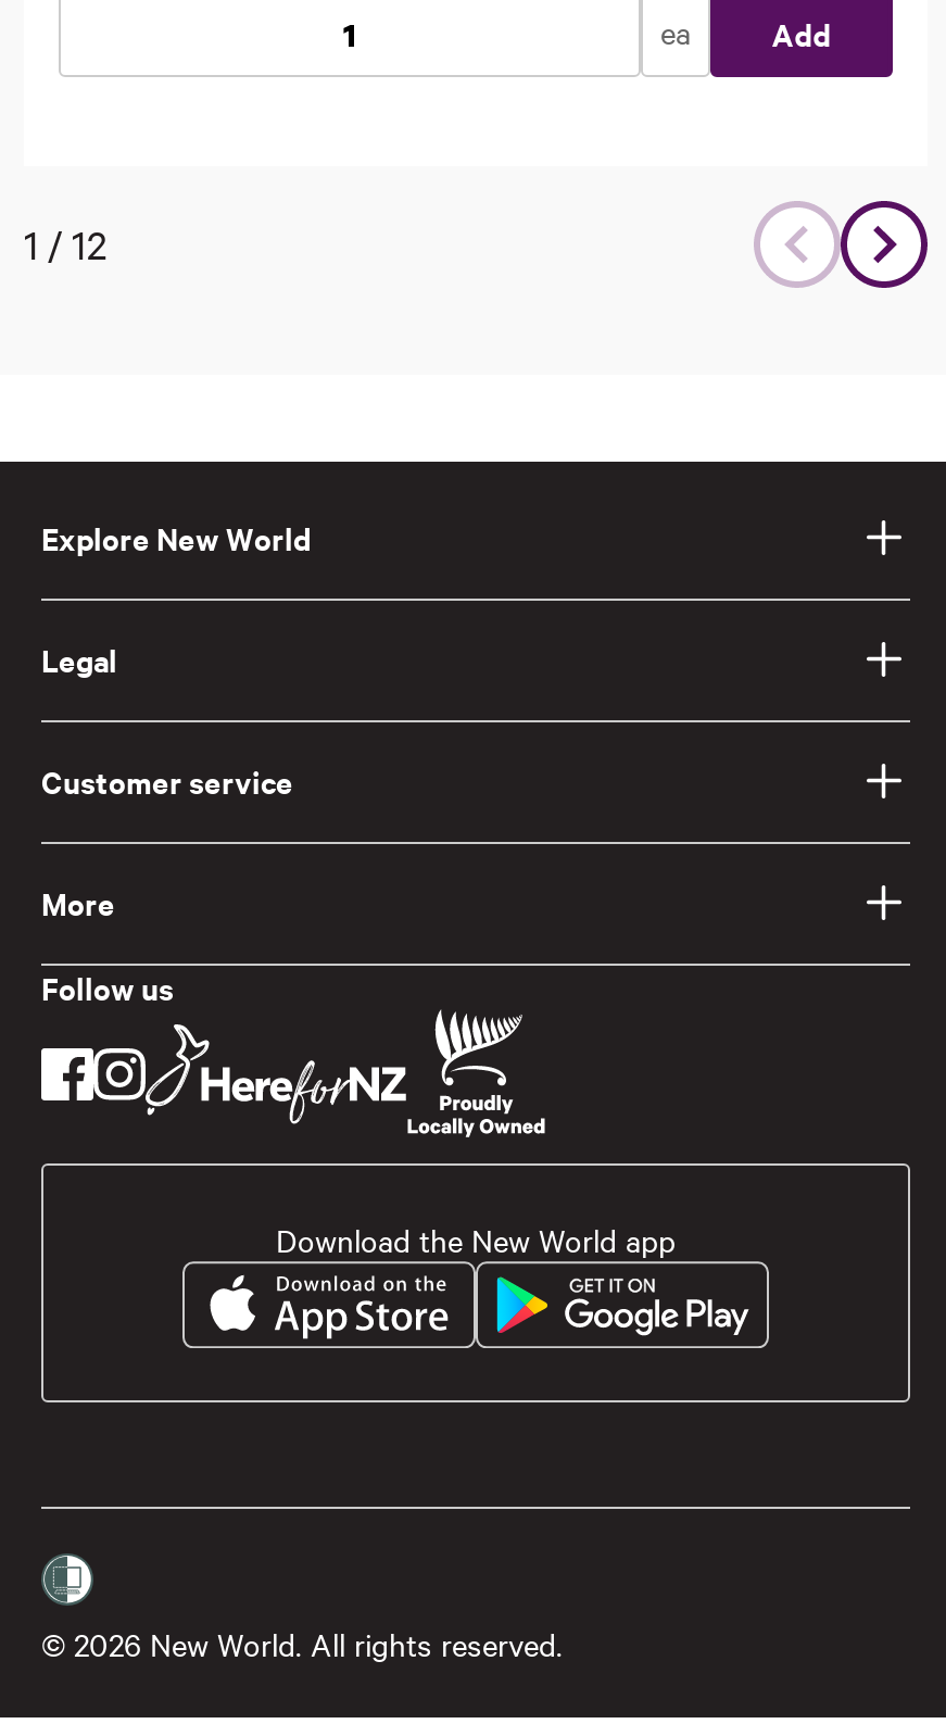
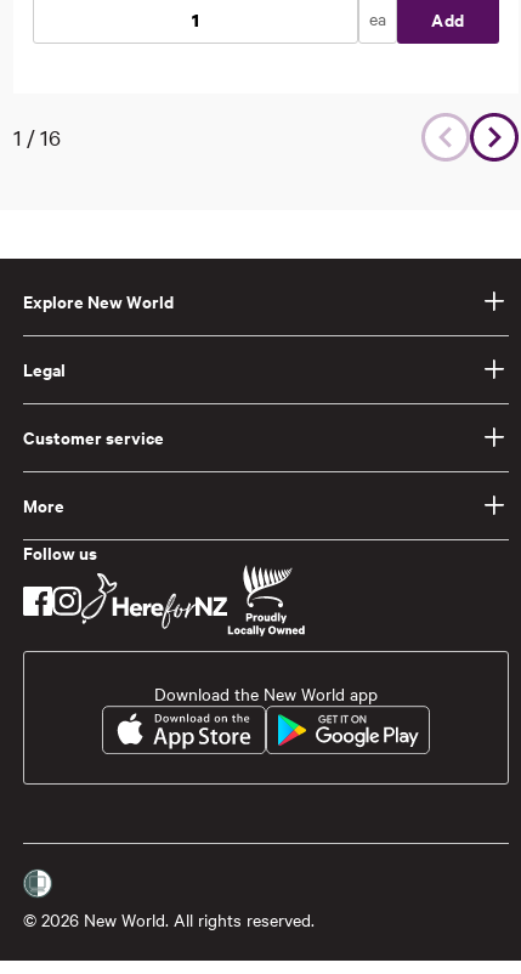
- 1 / 12
+ 1 / 16
